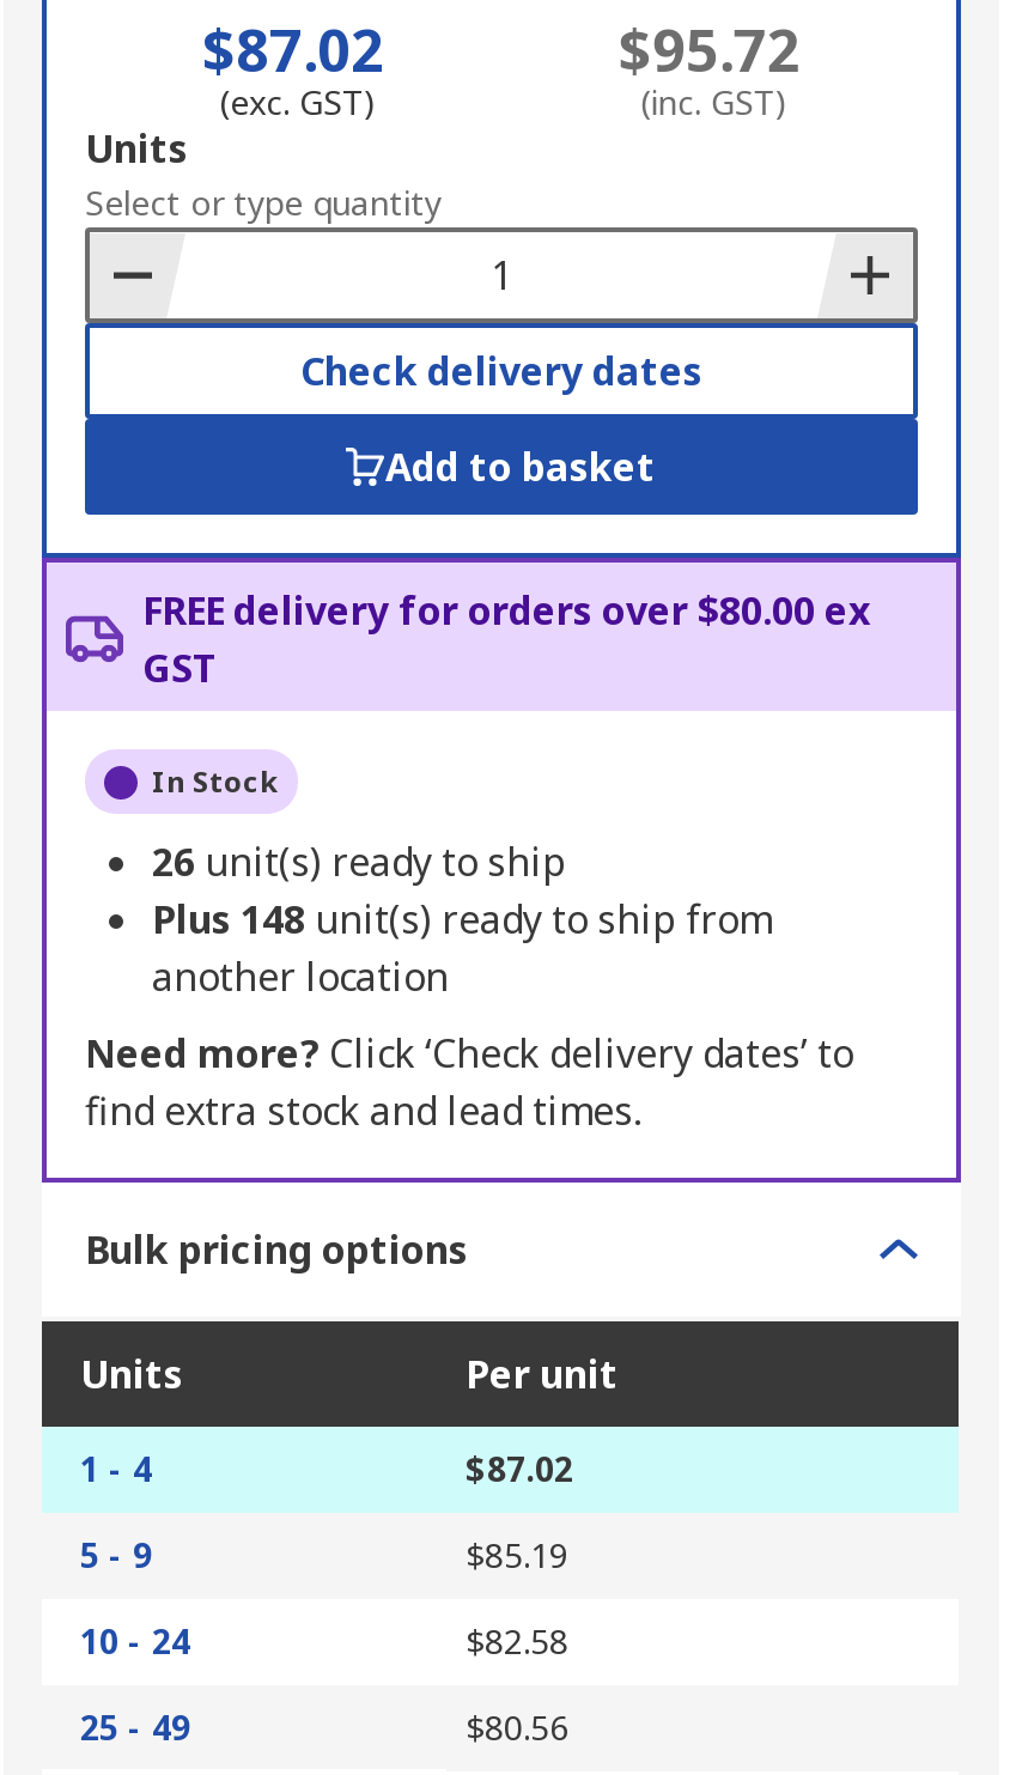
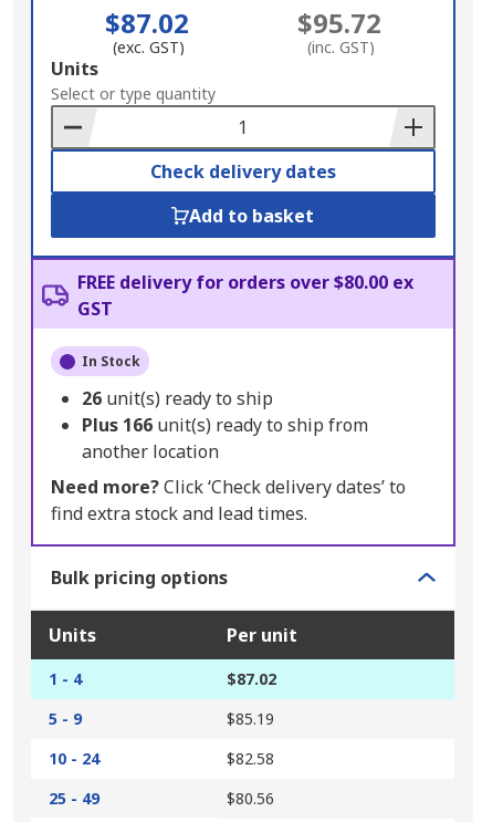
- Plus 148 unit(s) ready to ship from
+ Plus 166 unit(s) ready to ship from
